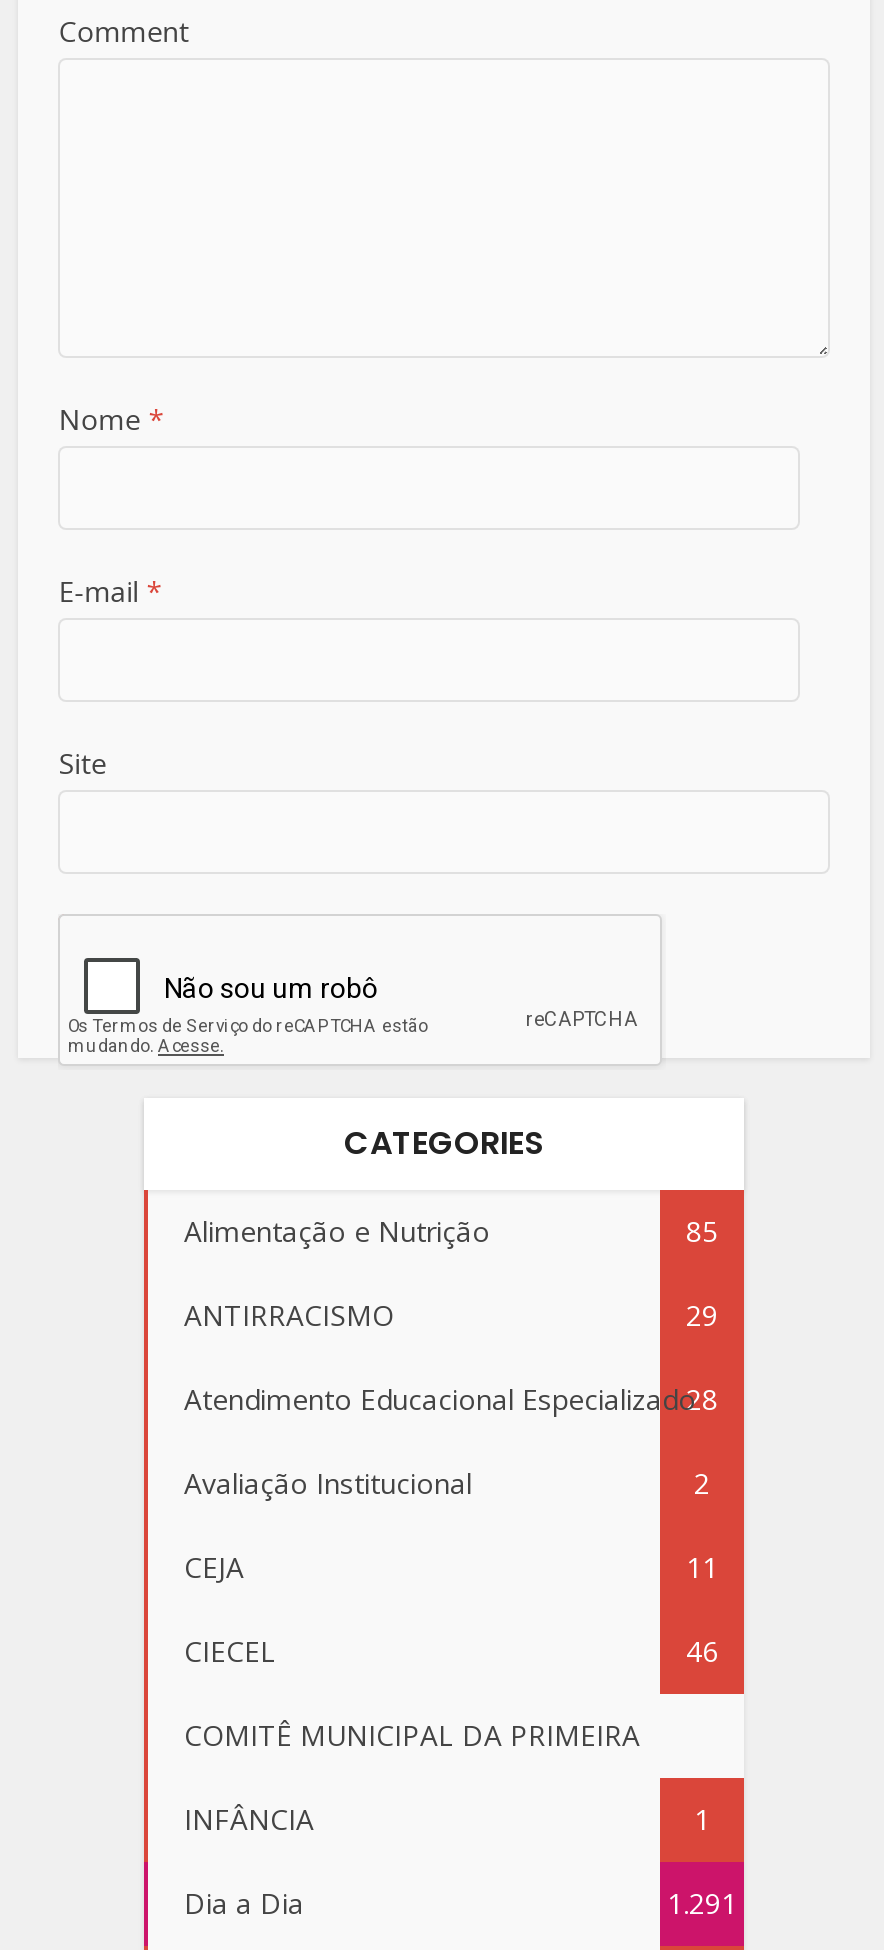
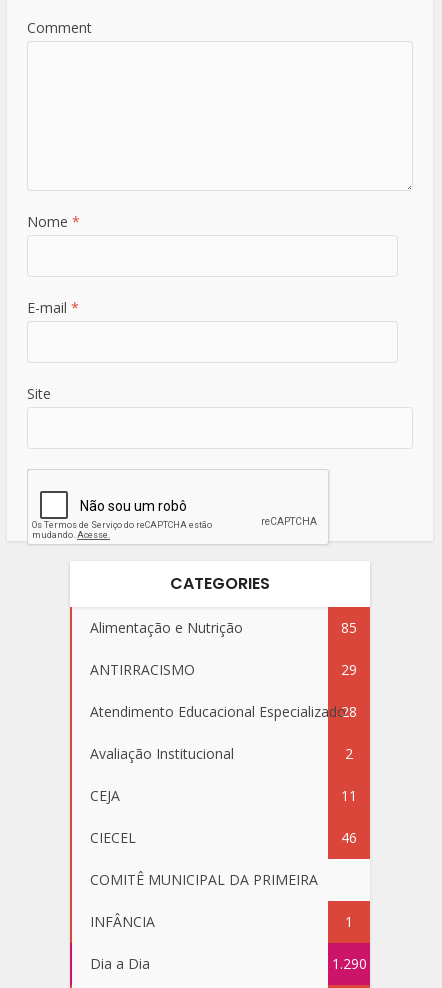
- 1.291
+ 1.290
